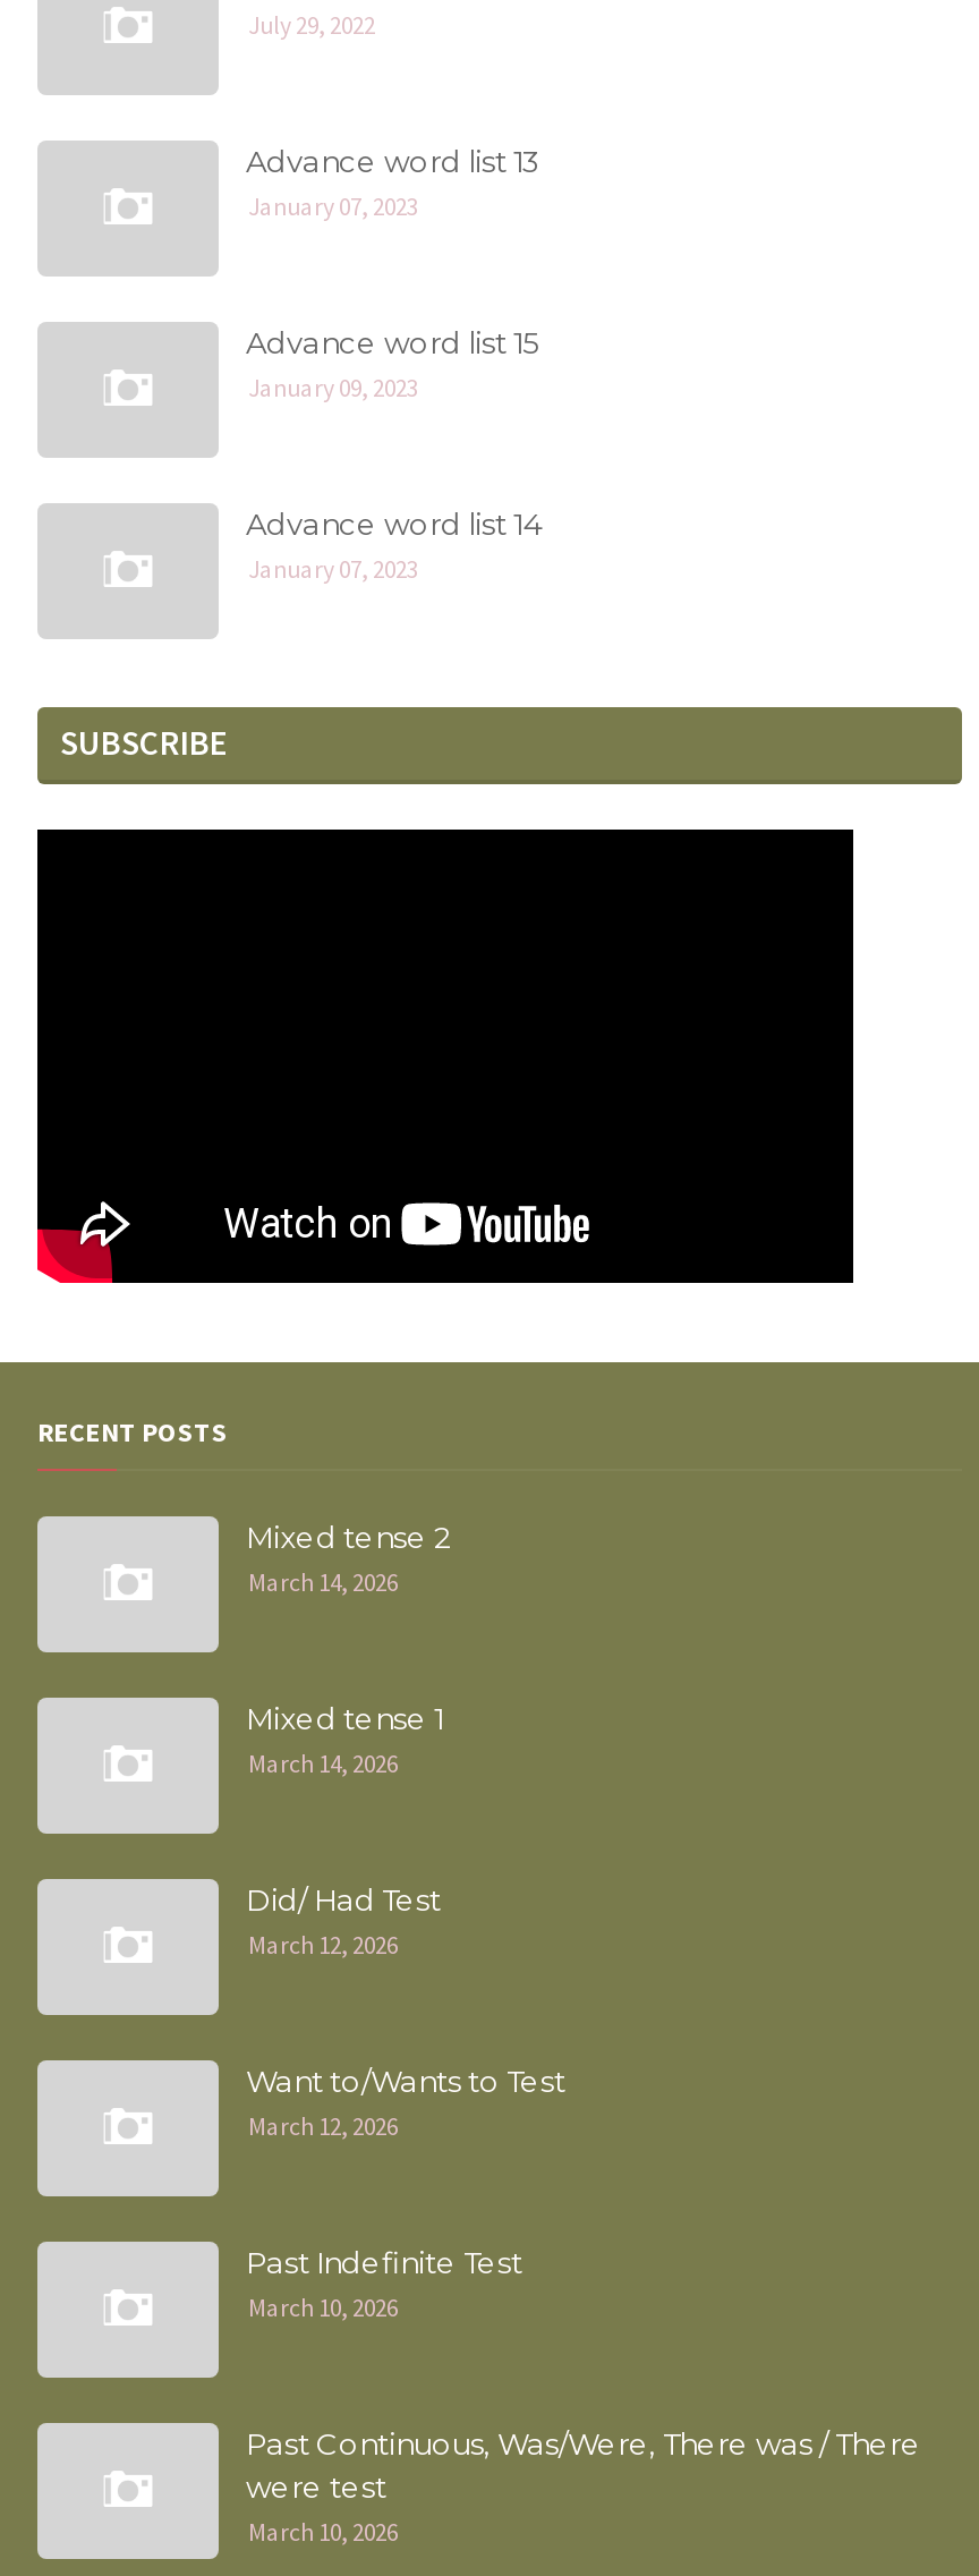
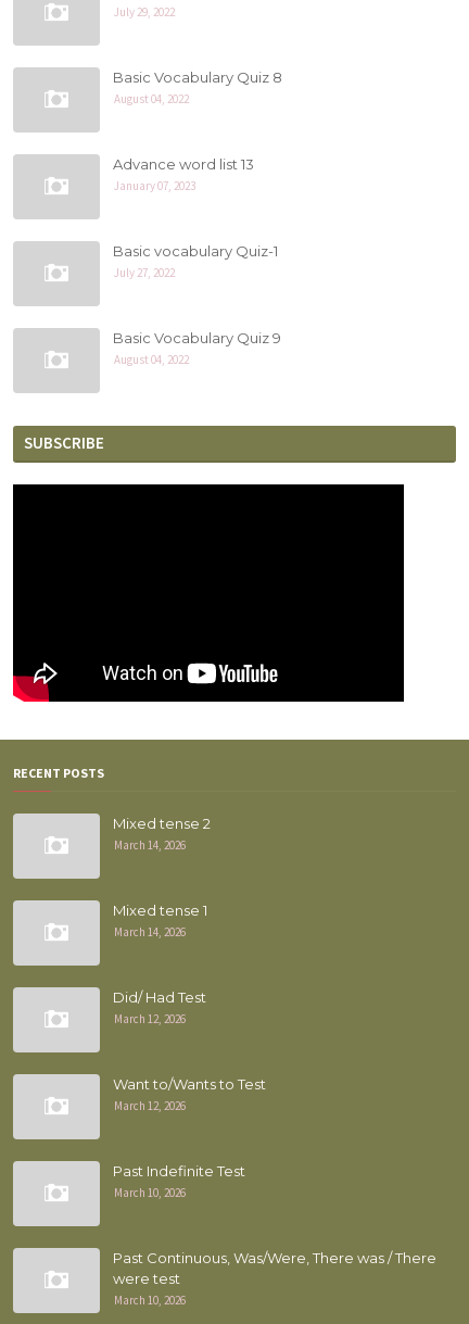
+ Basic Vocabulary Quiz 8
+ August 04, 2022

- Advance word list 15
- January 09, 2023
+ Basic vocabulary Quiz-1
+ July 27, 2022

- Advance word list 14
- January 07, 2023
+ Basic Vocabulary Quiz 9
+ August 04, 2022
